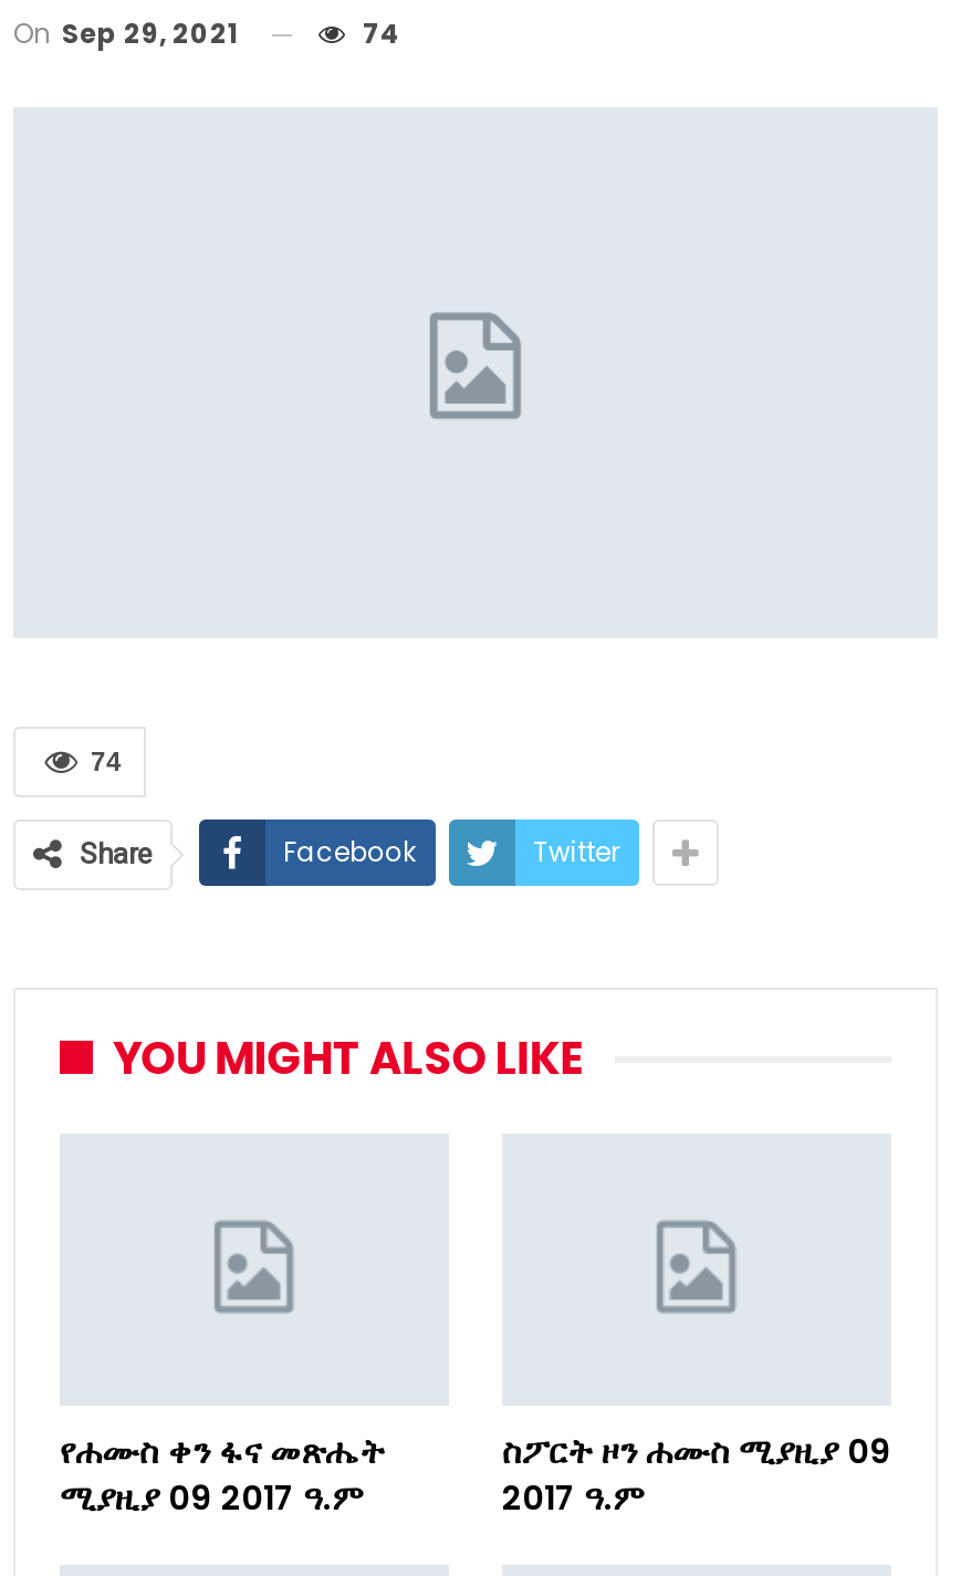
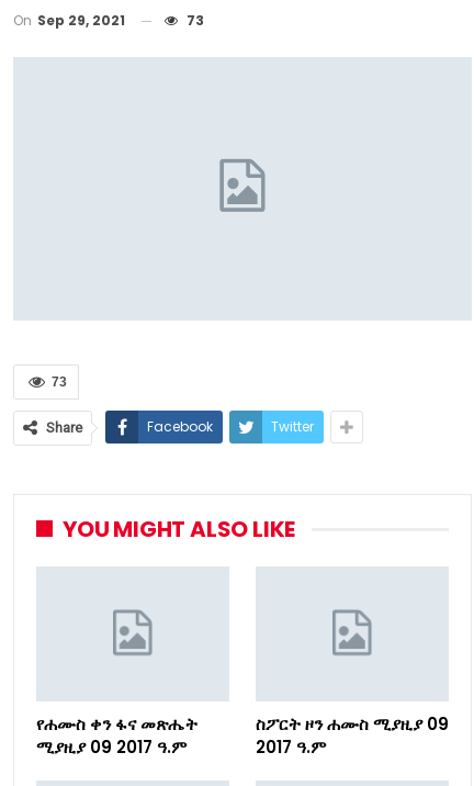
- 74
+ 73

- 74
+ 73
